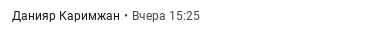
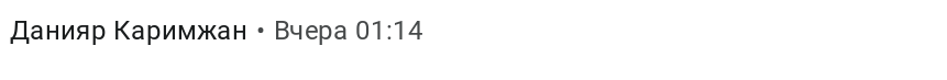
- Данияр Каримжан Вчера 15:25
+ Данияр Каримжан Вчера 01:14
